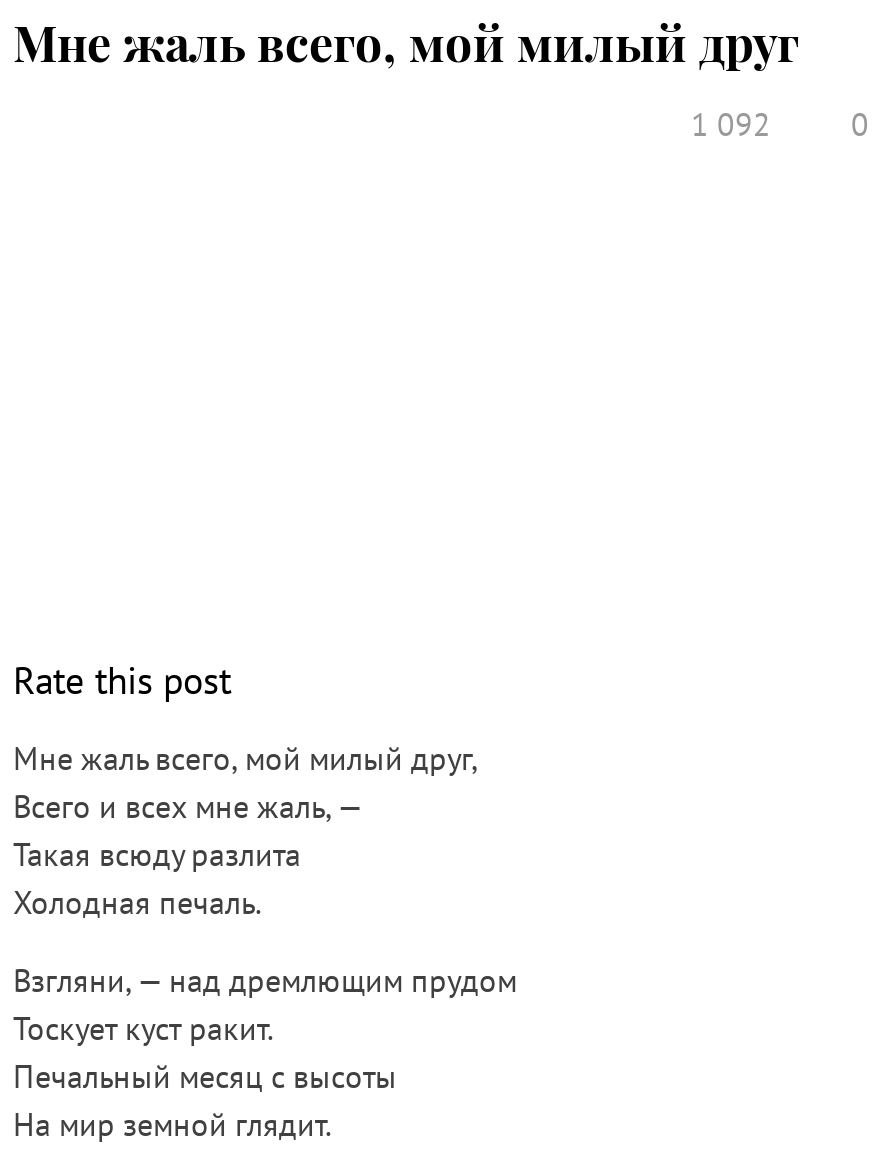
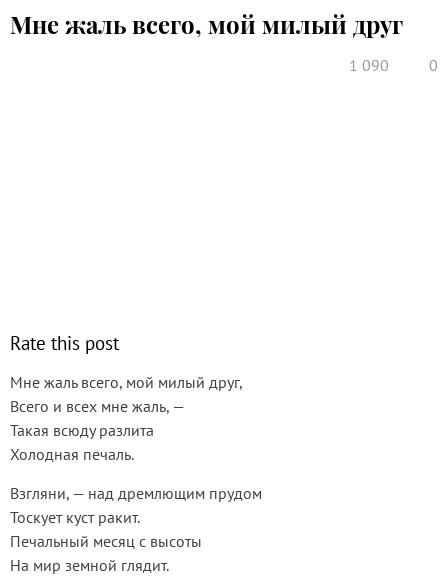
- 1 092 0
+ 1 090 0
